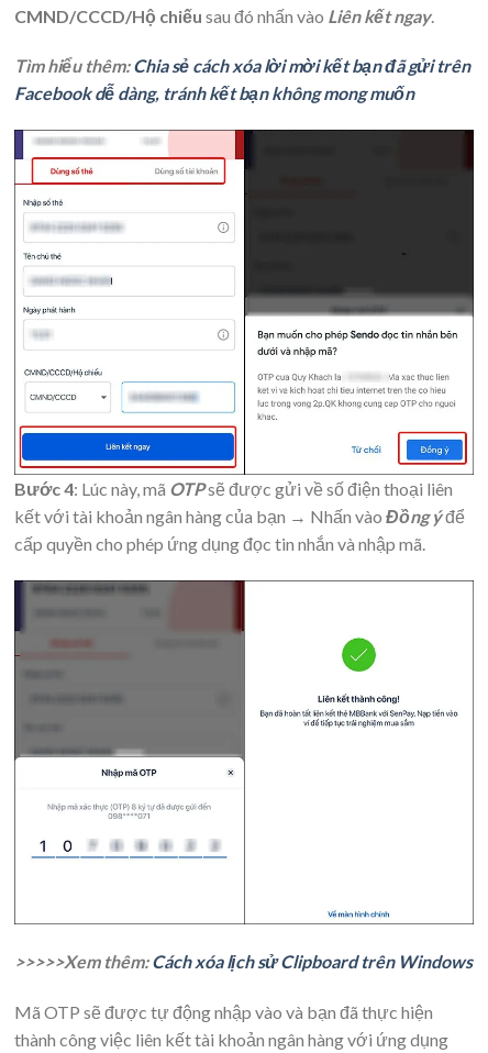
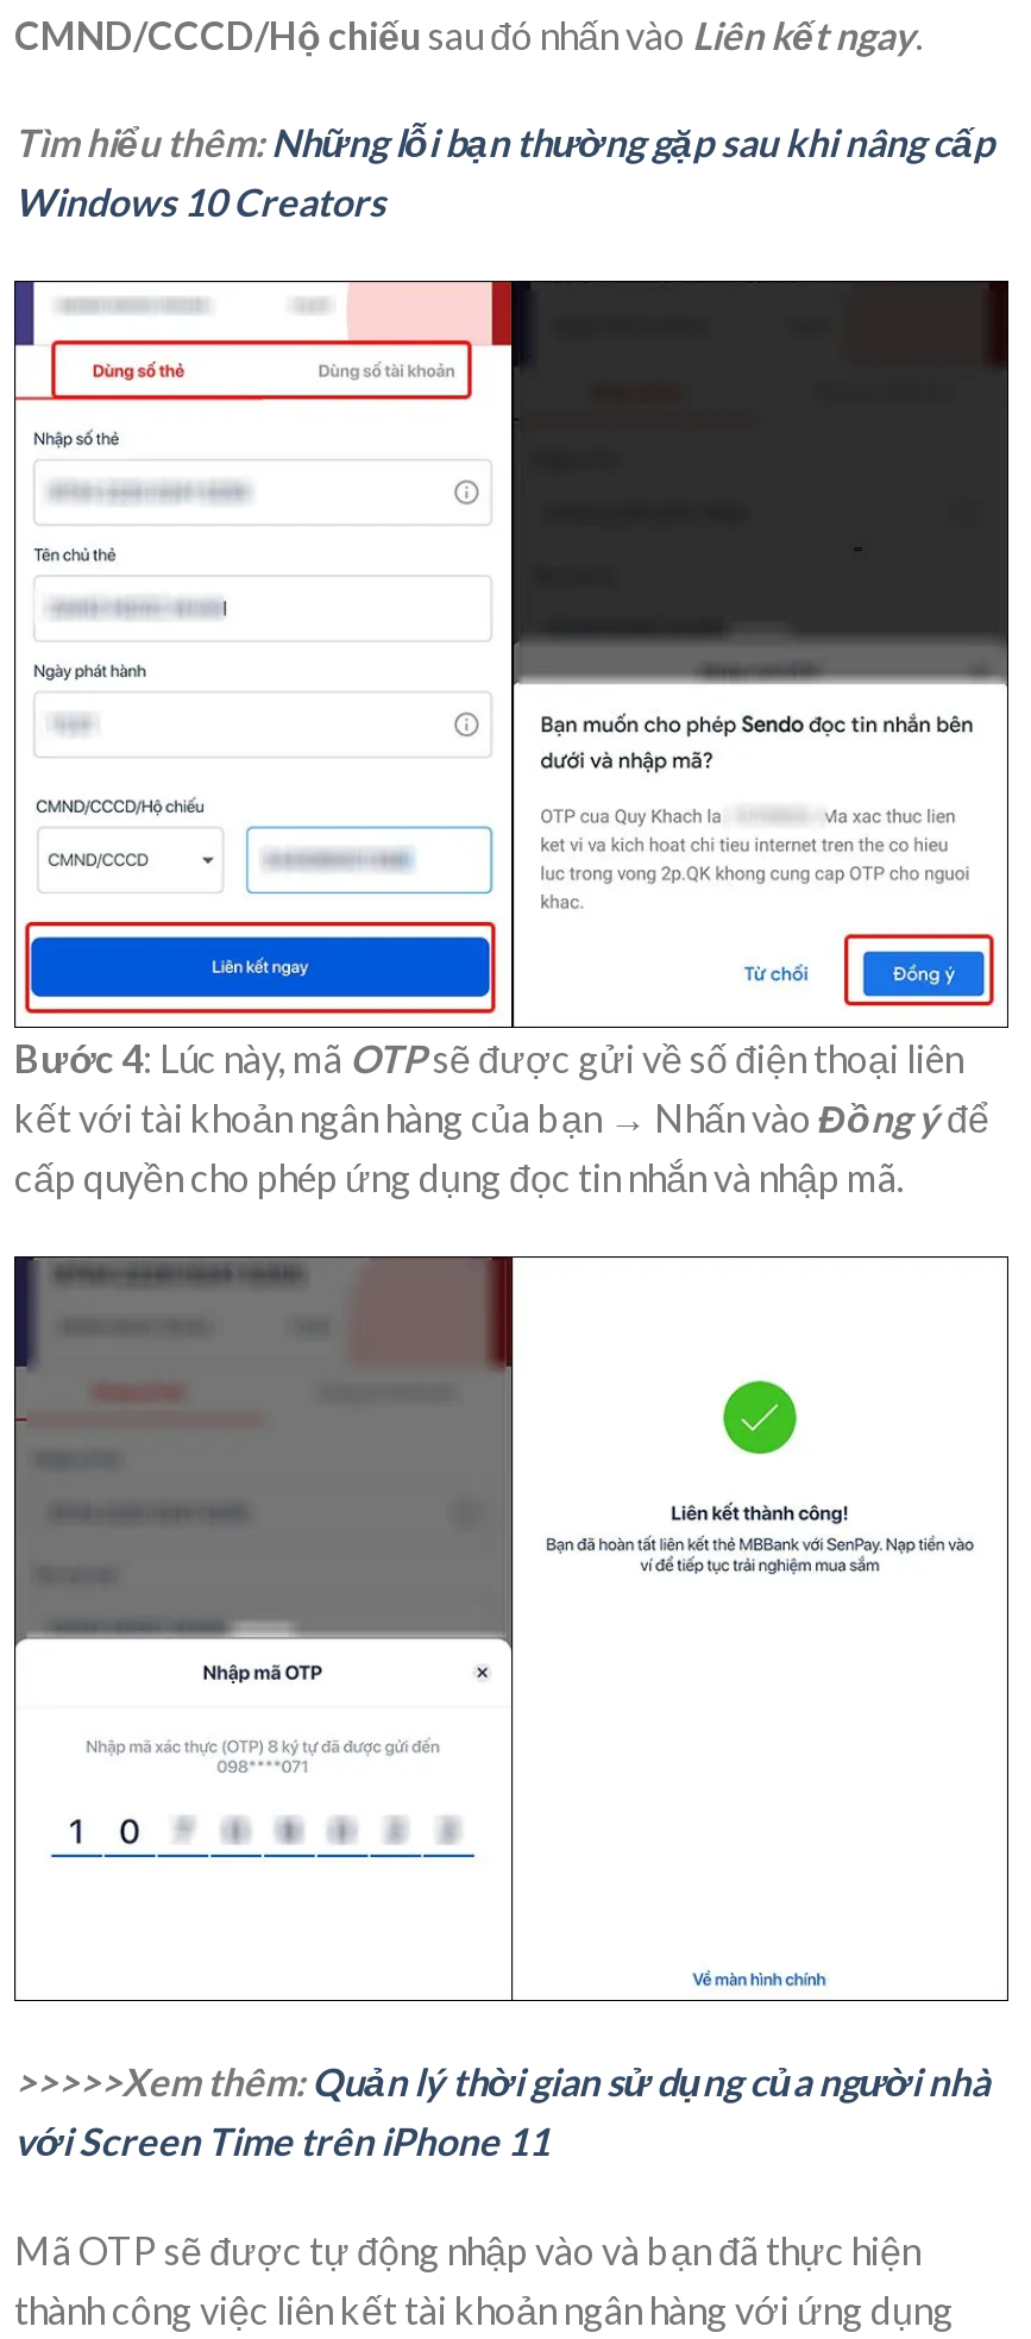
- Tìm hiểu thêm: Chia sẻ cách xóa lời mời kết bạn đã gửi trên
- Facebook dễ dàng, tránh kết bạn không mong muốn
+ Tìm hiểu thêm: Những lỗi bạn thường gặp sau khi nâng cấp
+ Windows 10 Creators

- >>>>>Xem thêm: Cách xóa lịch sử Clipboard trên Windows
+ >>>>>Xem thêm: Quản lý thời gian sử dụng của người nhà
+ với Screen Time trên iPhone 11
